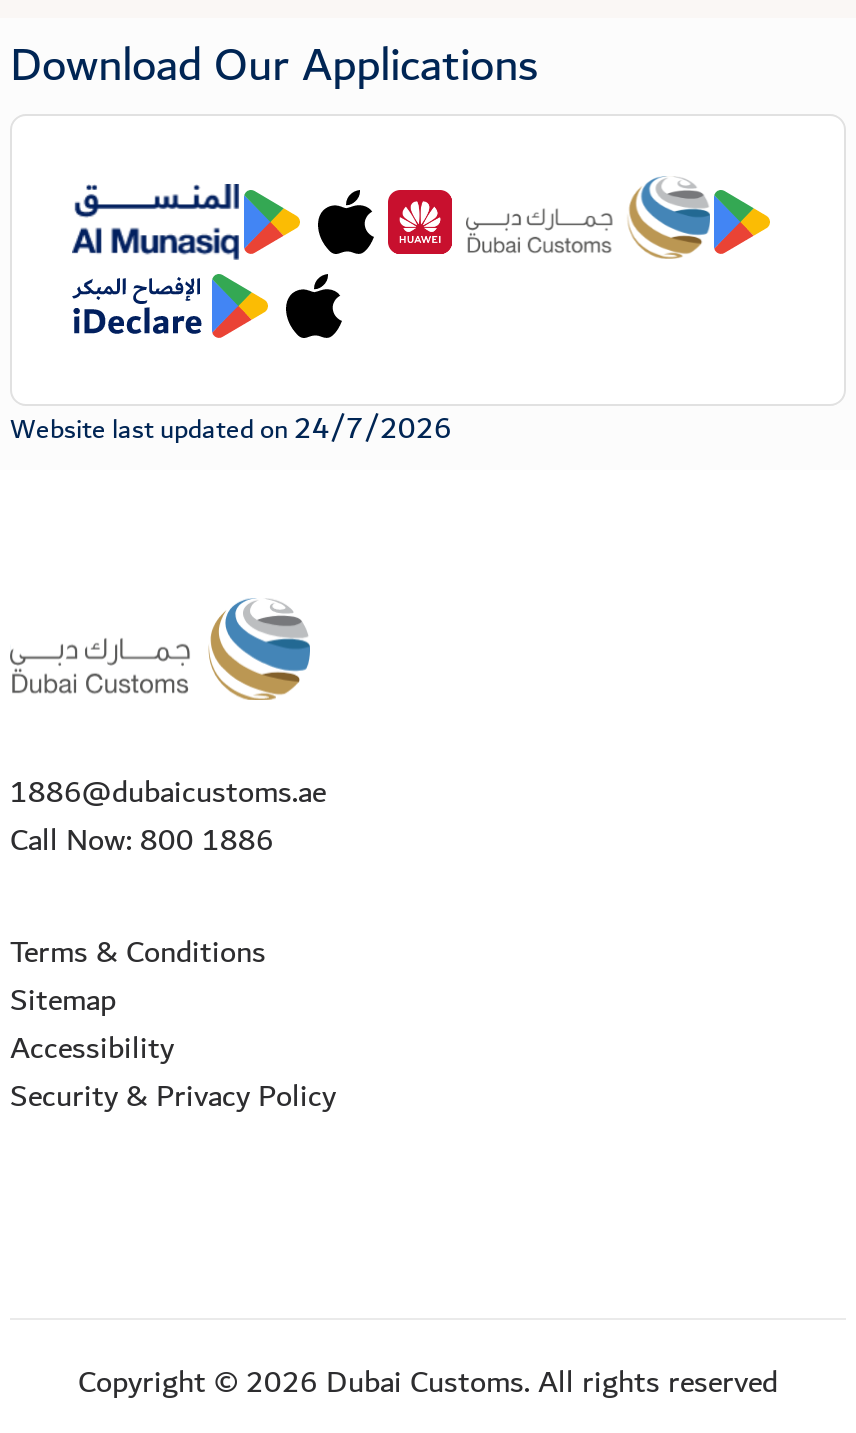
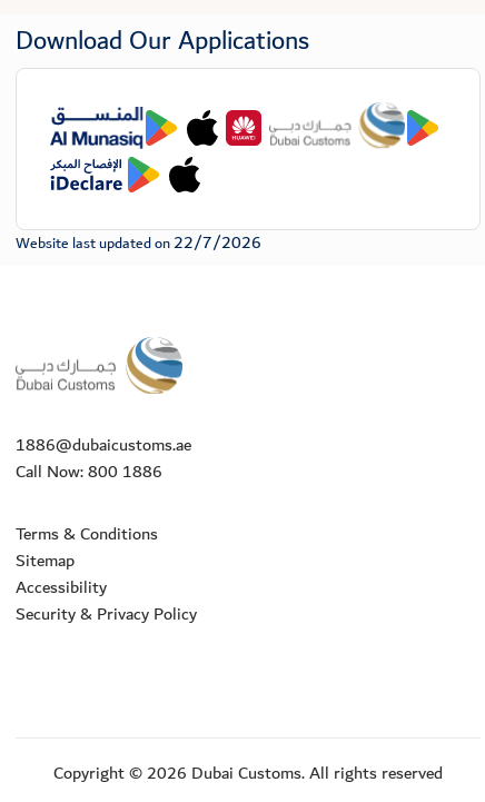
- Website last updated on24/7/2026
+ Website last updated on22/7/2026
